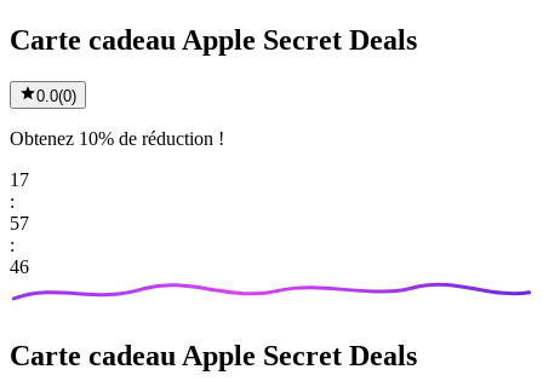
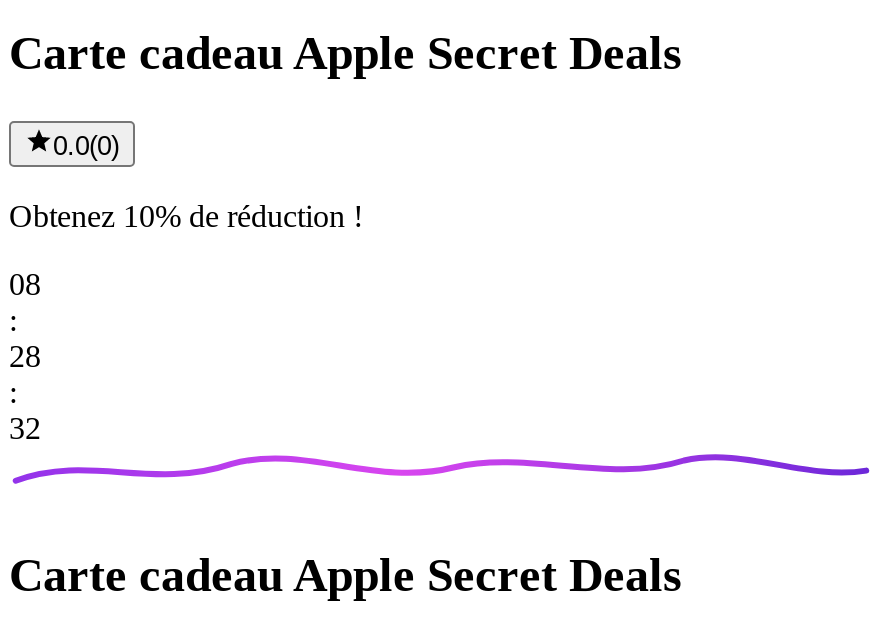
- 17
+ 08

- 57
+ 28

- 46
+ 32
